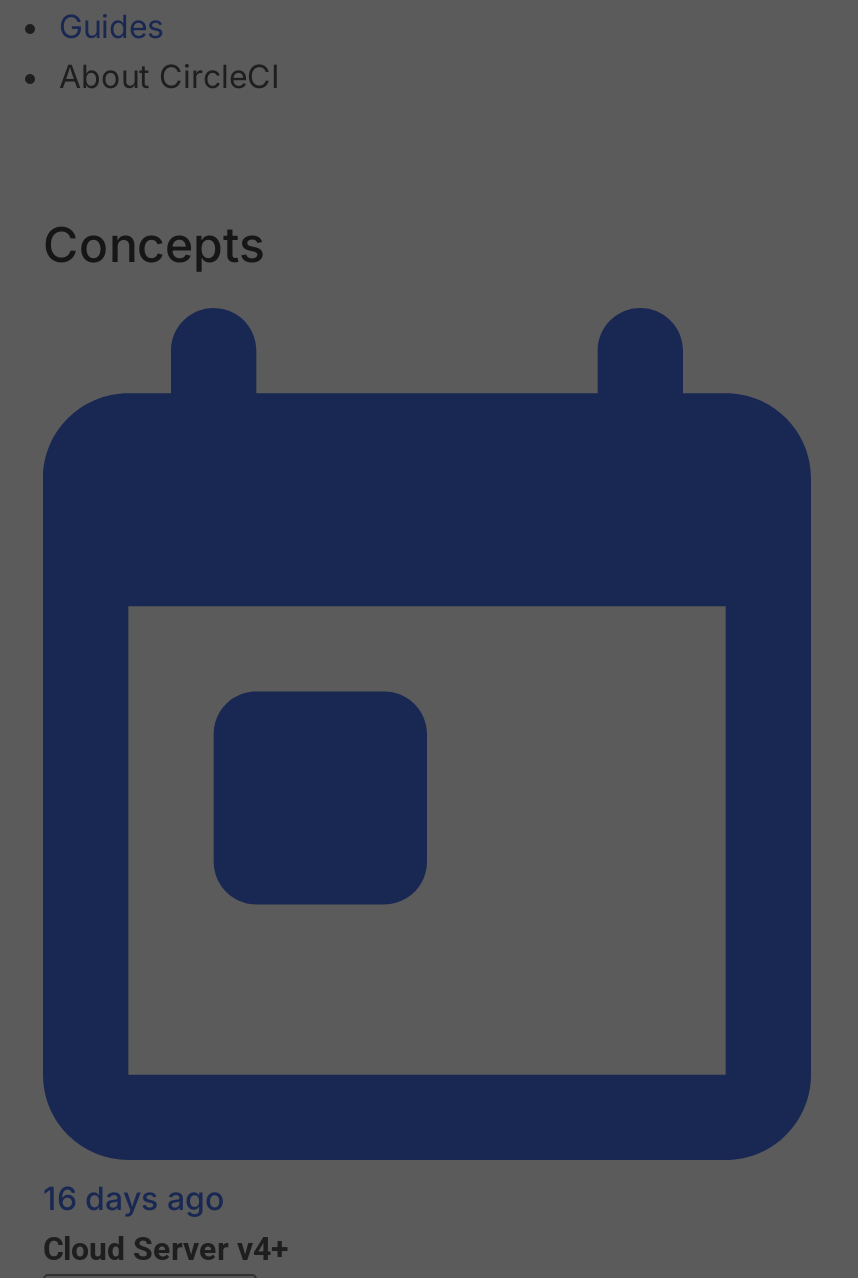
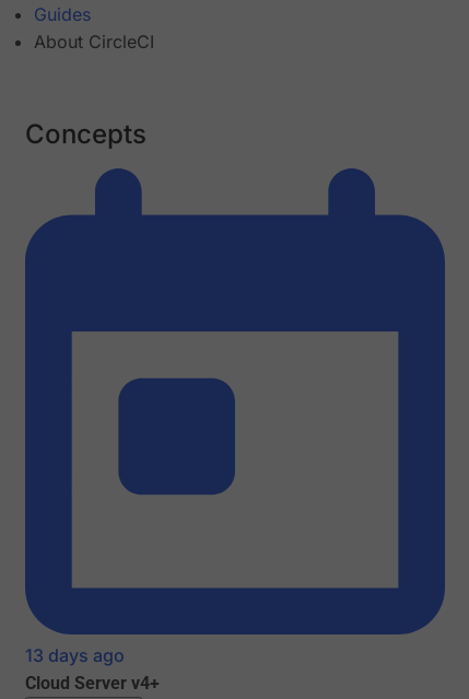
- 16 days ago
+ 13 days ago
